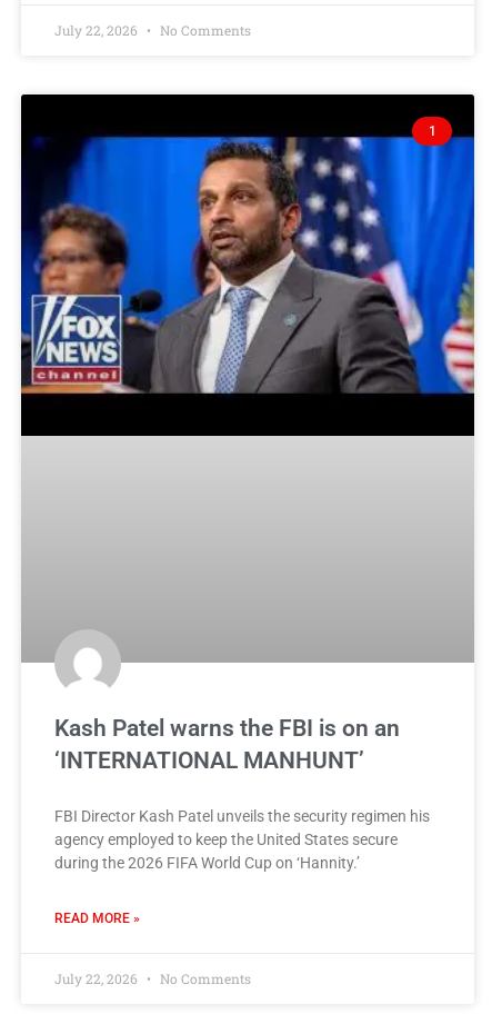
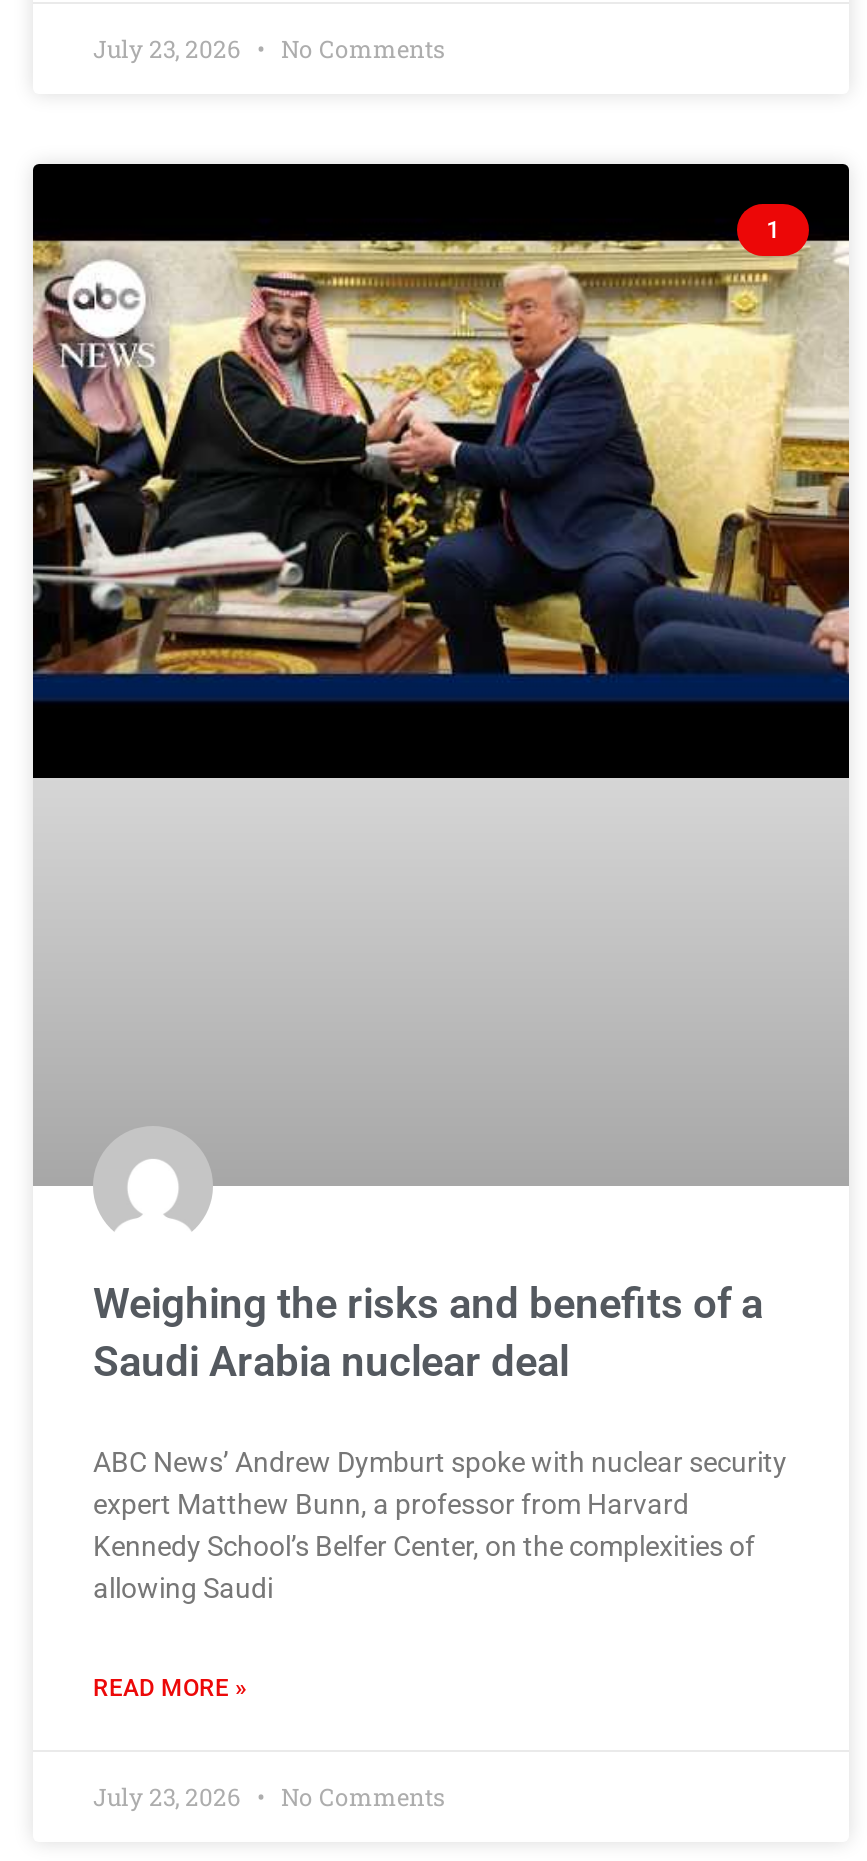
- July 22, 2026 No Comments
+ July 23, 2026 No Comments

- [image]
+ [image]

- Kash Patel warns the FBI is on an
- ‘INTERNATIONAL MANHUNT’
+ Weighing the risks and benefits of a
+ Saudi Arabia nuclear deal

- FBI Director Kash Patel unveils the security regimen his
- agency employed to keep the United States secure
- during the 2026 FIFA World Cup on ‘Hannity.’
+ ABC News’ Andrew Dymburt spoke with nuclear security
+ expert Matthew Bunn, a professor from Harvard
+ Kennedy School’s Belfer Center, on the complexities of
+ allowing Saudi

- July 22, 2026 No Comments
+ July 23, 2026 No Comments
